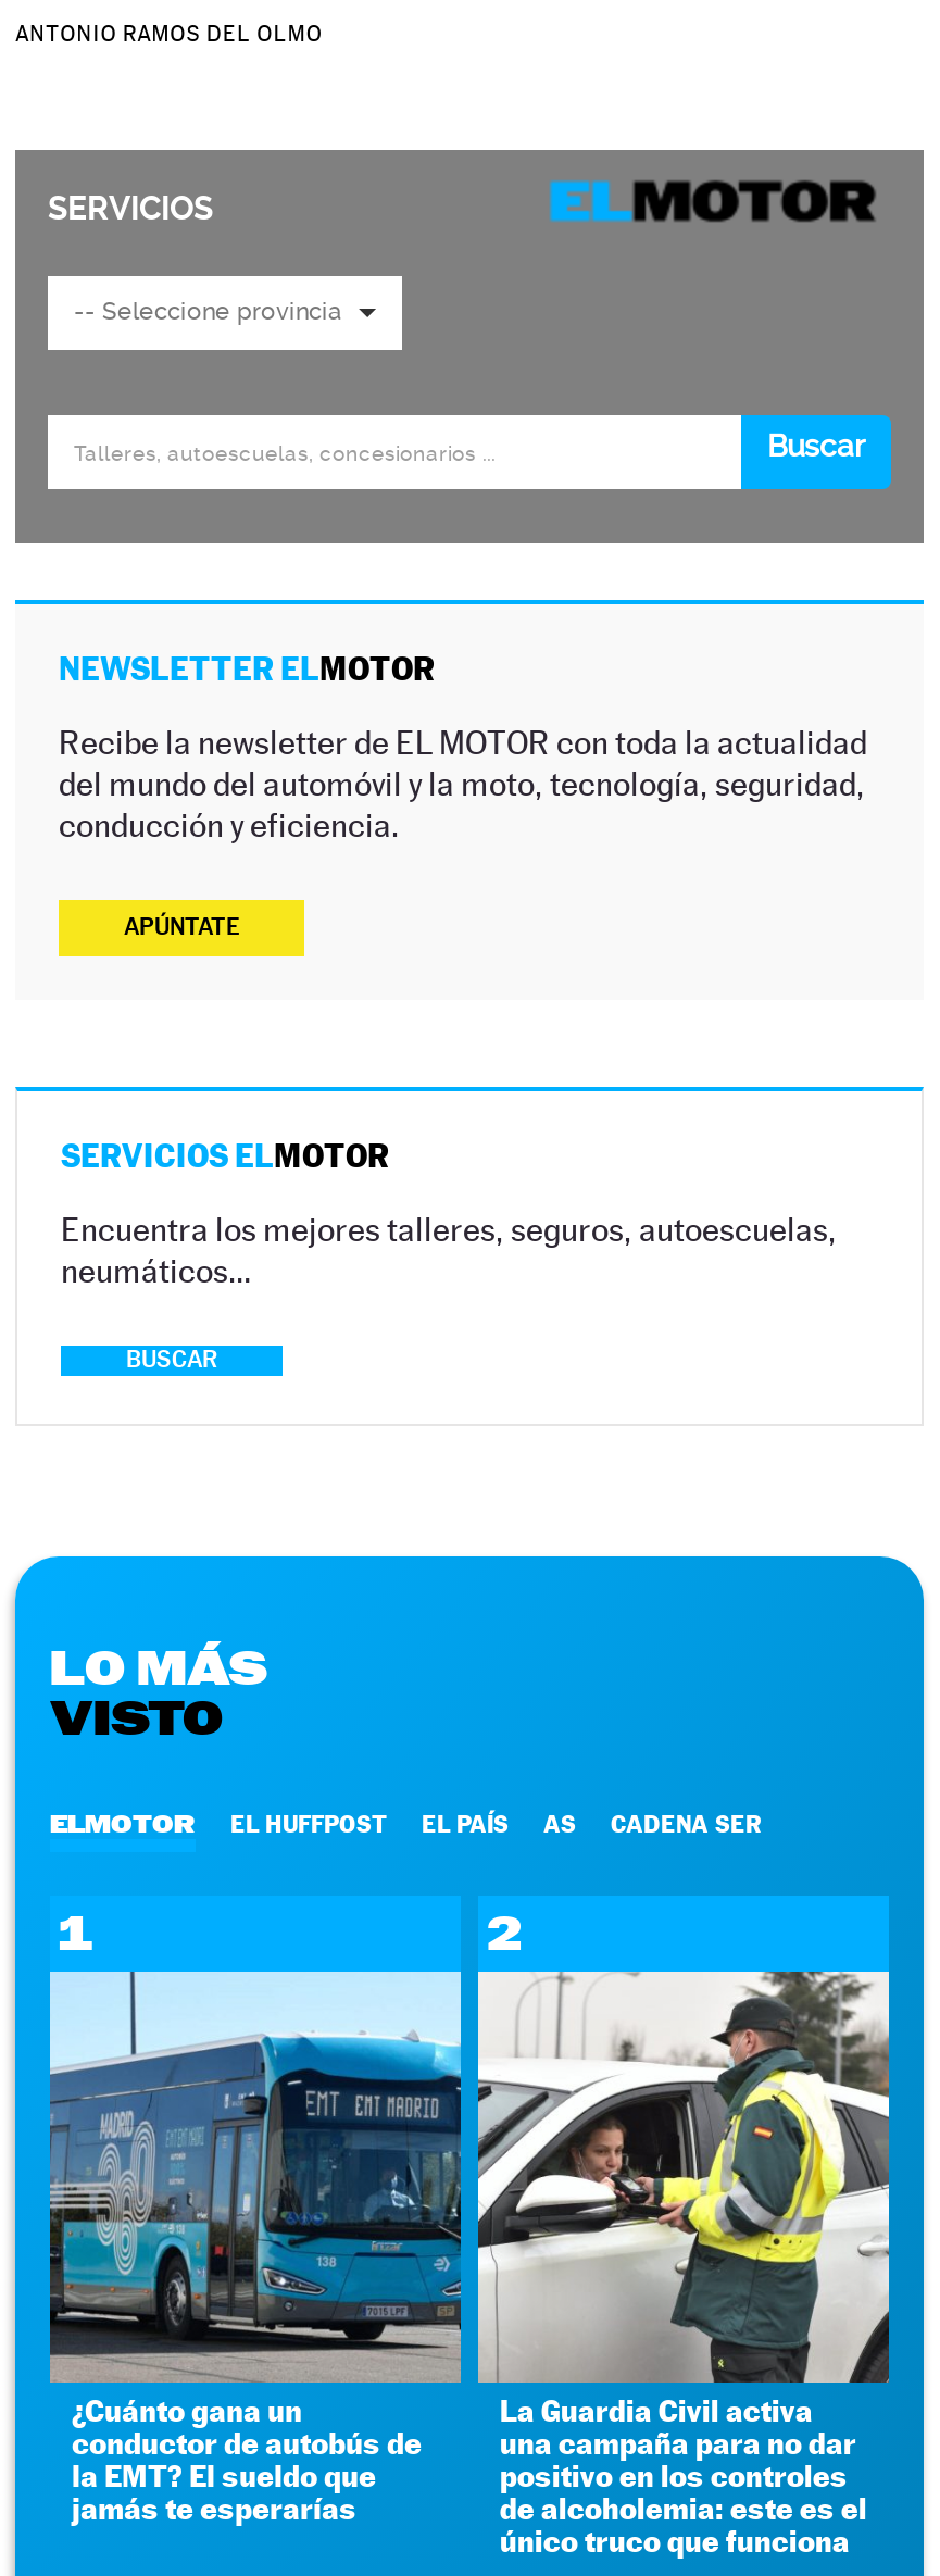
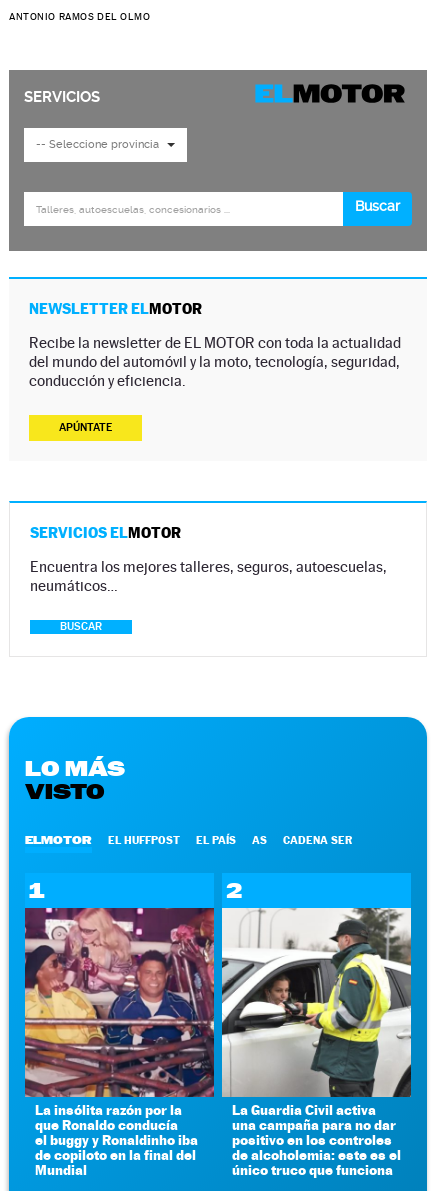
- [image]
- ¿Cuánto gana un
- conductor de autobús de
- la EMT? El sueldo que
- jamás te esperarías
+ [image]
+ La insólita razón por la
+ que Ronaldo conducía
+ el buggy y Ronaldinho iba
+ de copiloto en la final del
+ Mundial
